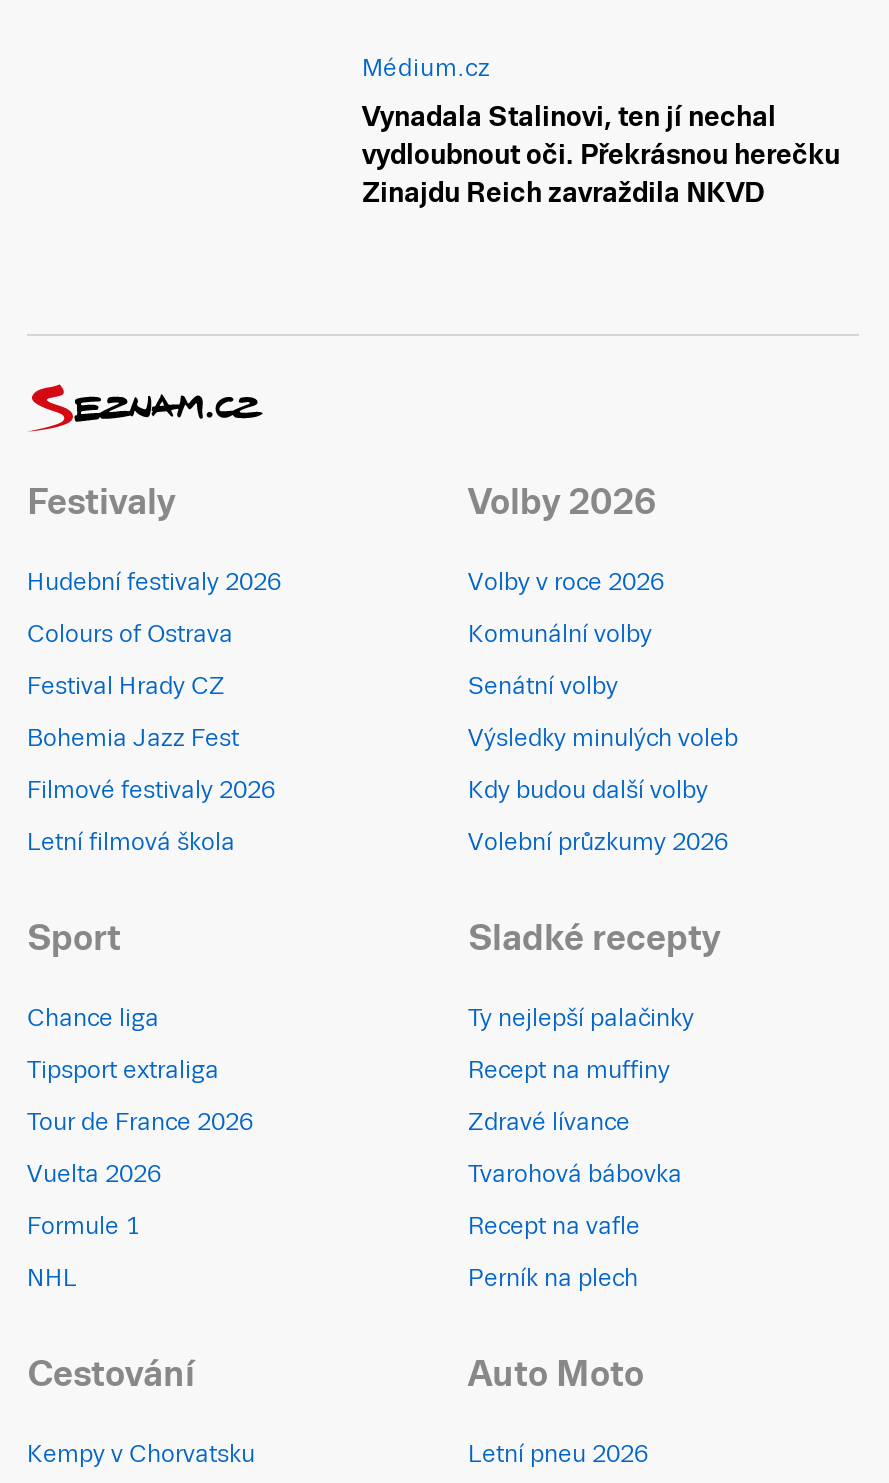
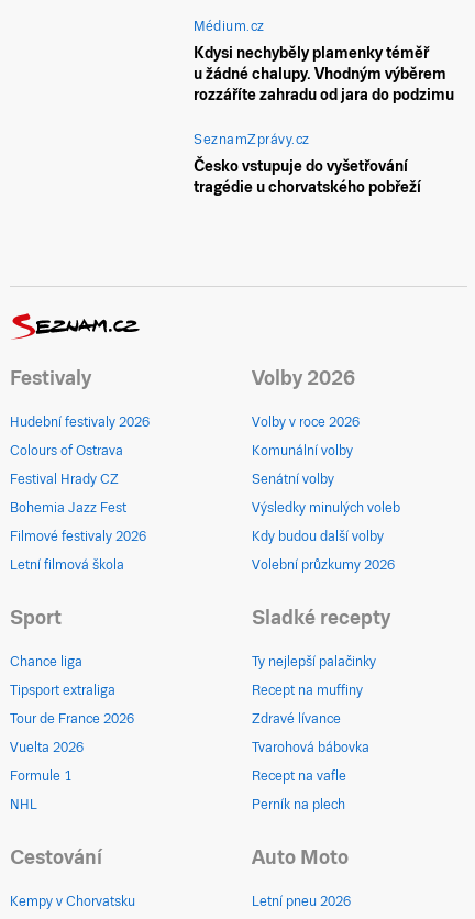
- Vynadala Stalinovi, ten jí nechal
- vydloubnout oči. Překrásnou herečku
- Zinajdu Reich zavraždila NKVD
+ Kdysi nechyběly plamenky téměř
+ u žádné chalupy. Vhodným výběrem
+ rozzáříte zahradu od jara do podzimu
+ SeznamZprávy.cz
+ Česko vstupuje do vyšetřování
+ tragédie u chorvatského pobřeží
